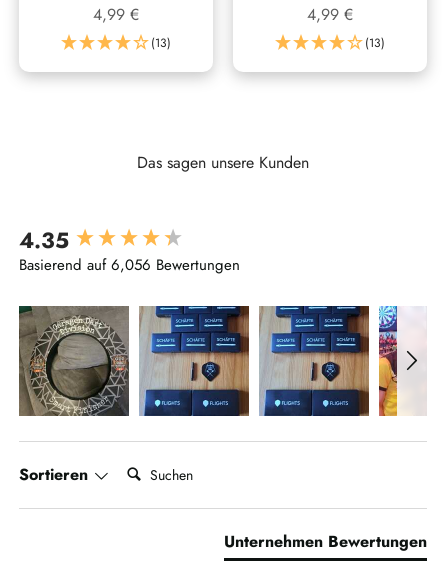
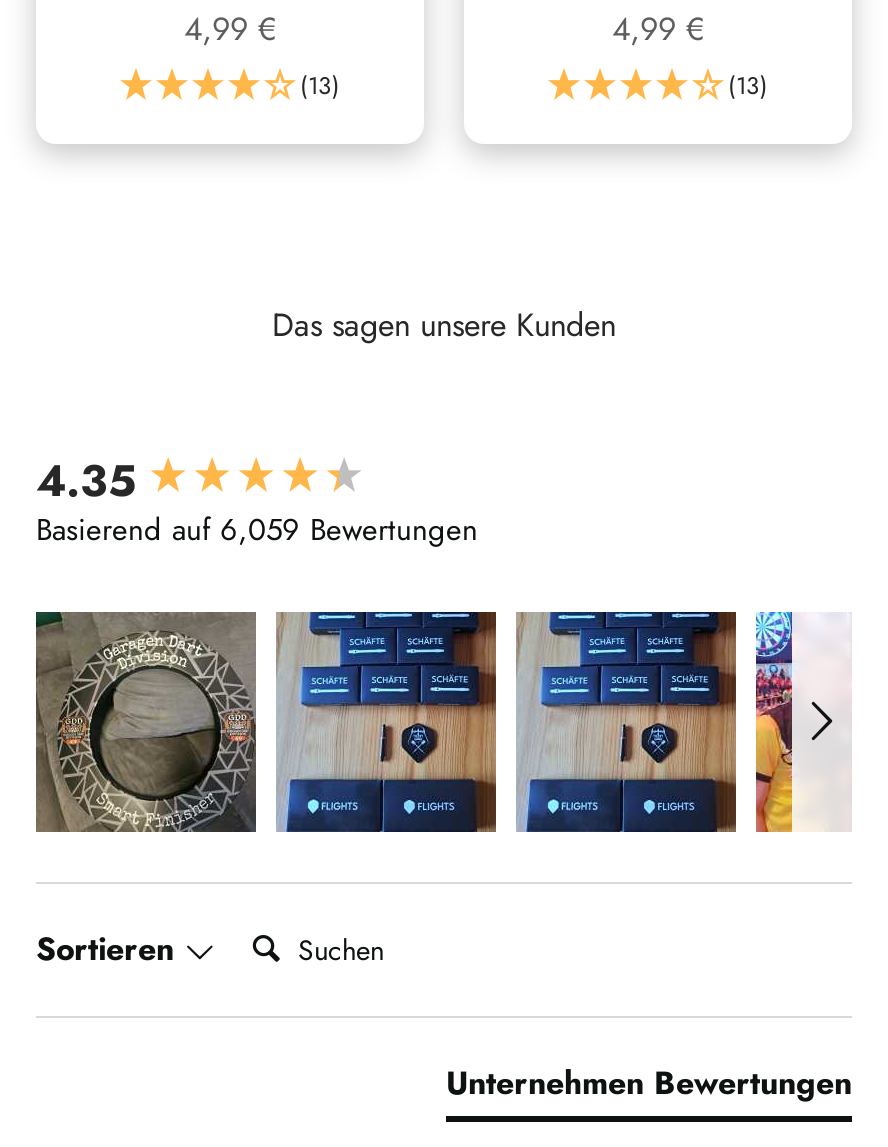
- Basierend auf 6,056 Bewertungen
+ Basierend auf 6,059 Bewertungen
